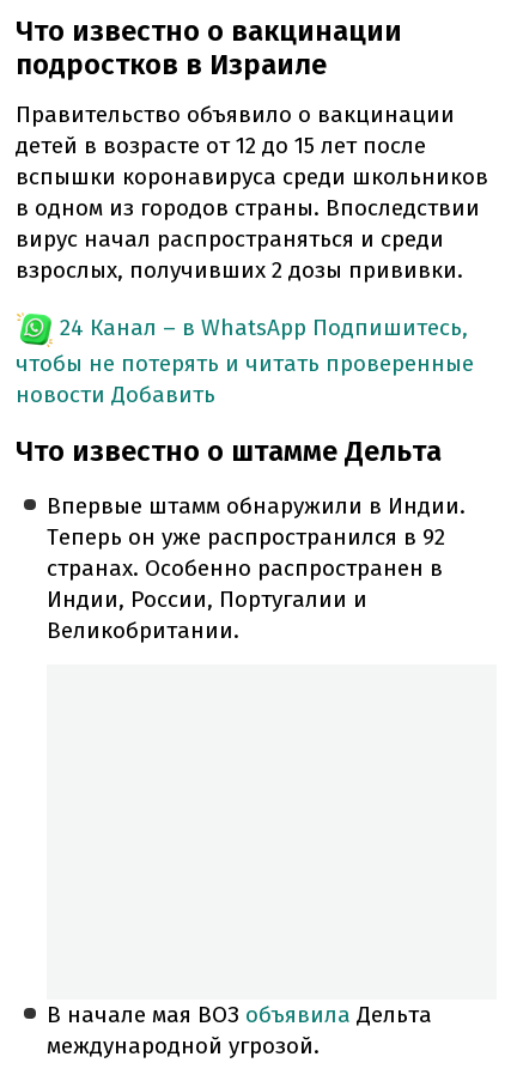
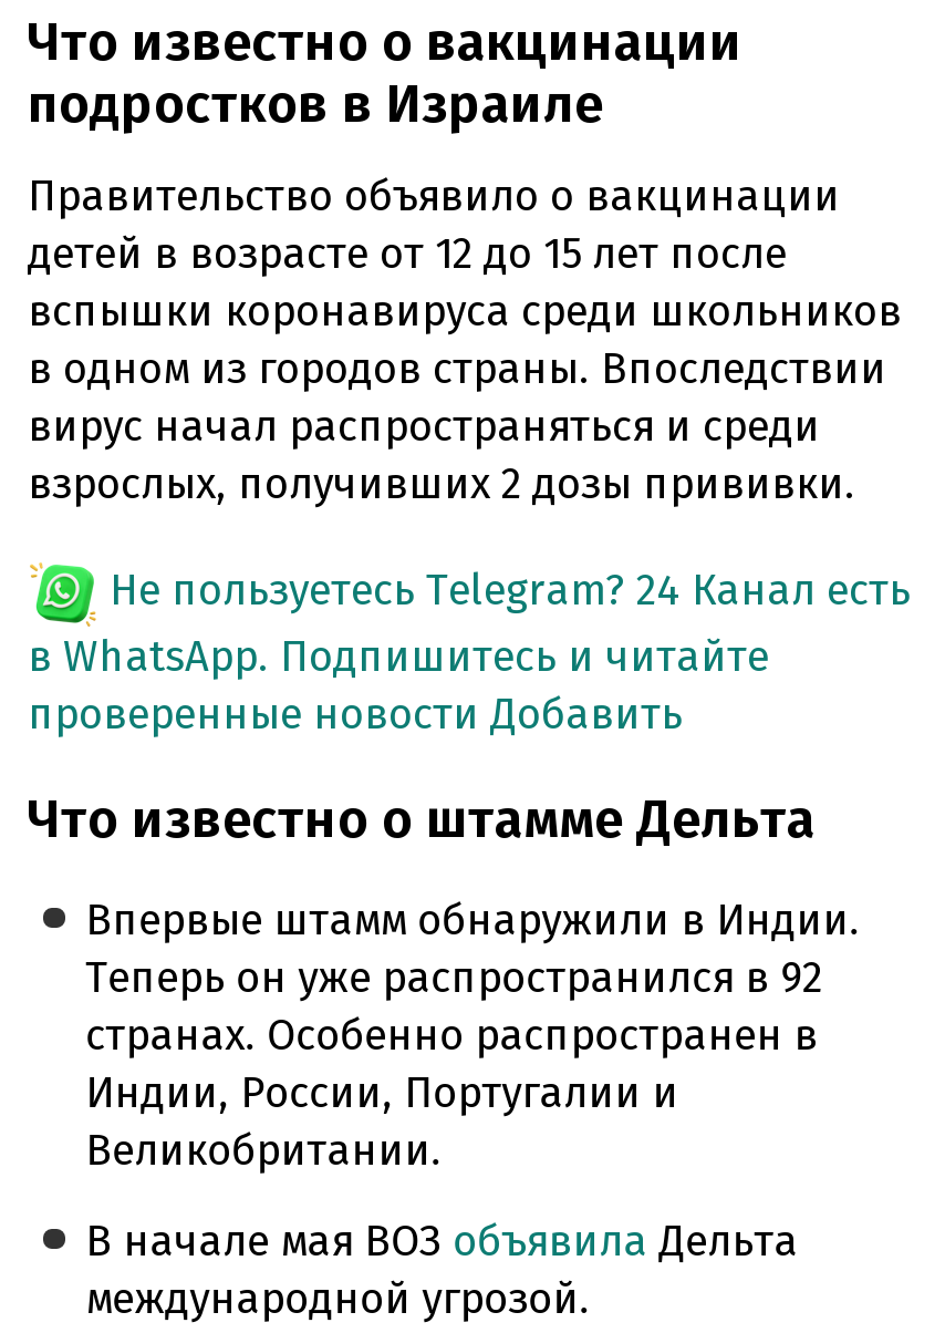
- 24 Канал – в WhatsApp Подпишитесь,
- чтобы не потерять и читать проверенные
- новости Добавить
+ Не пользуетесь Telegram? 24 Канал есть
+ в WhatsApp. Подпишитесь и читайте
+ проверенные новости Добавить
